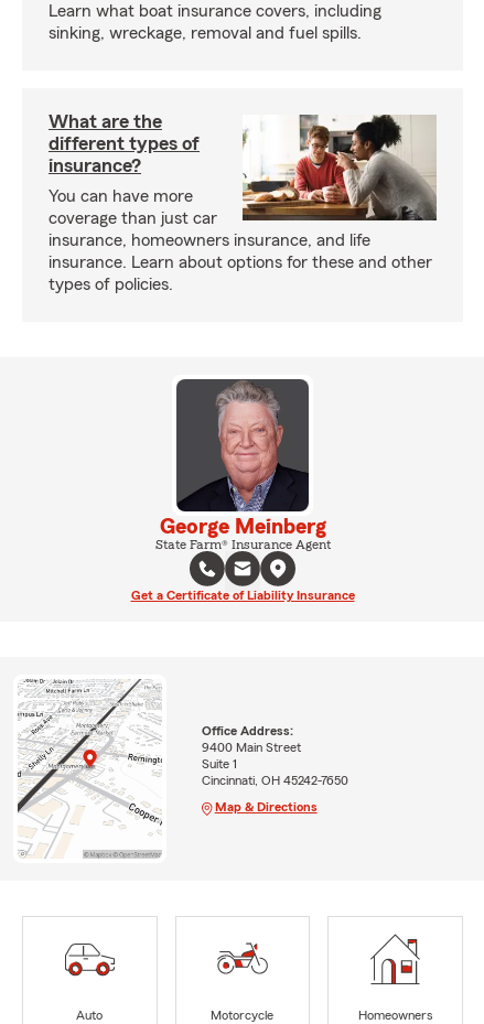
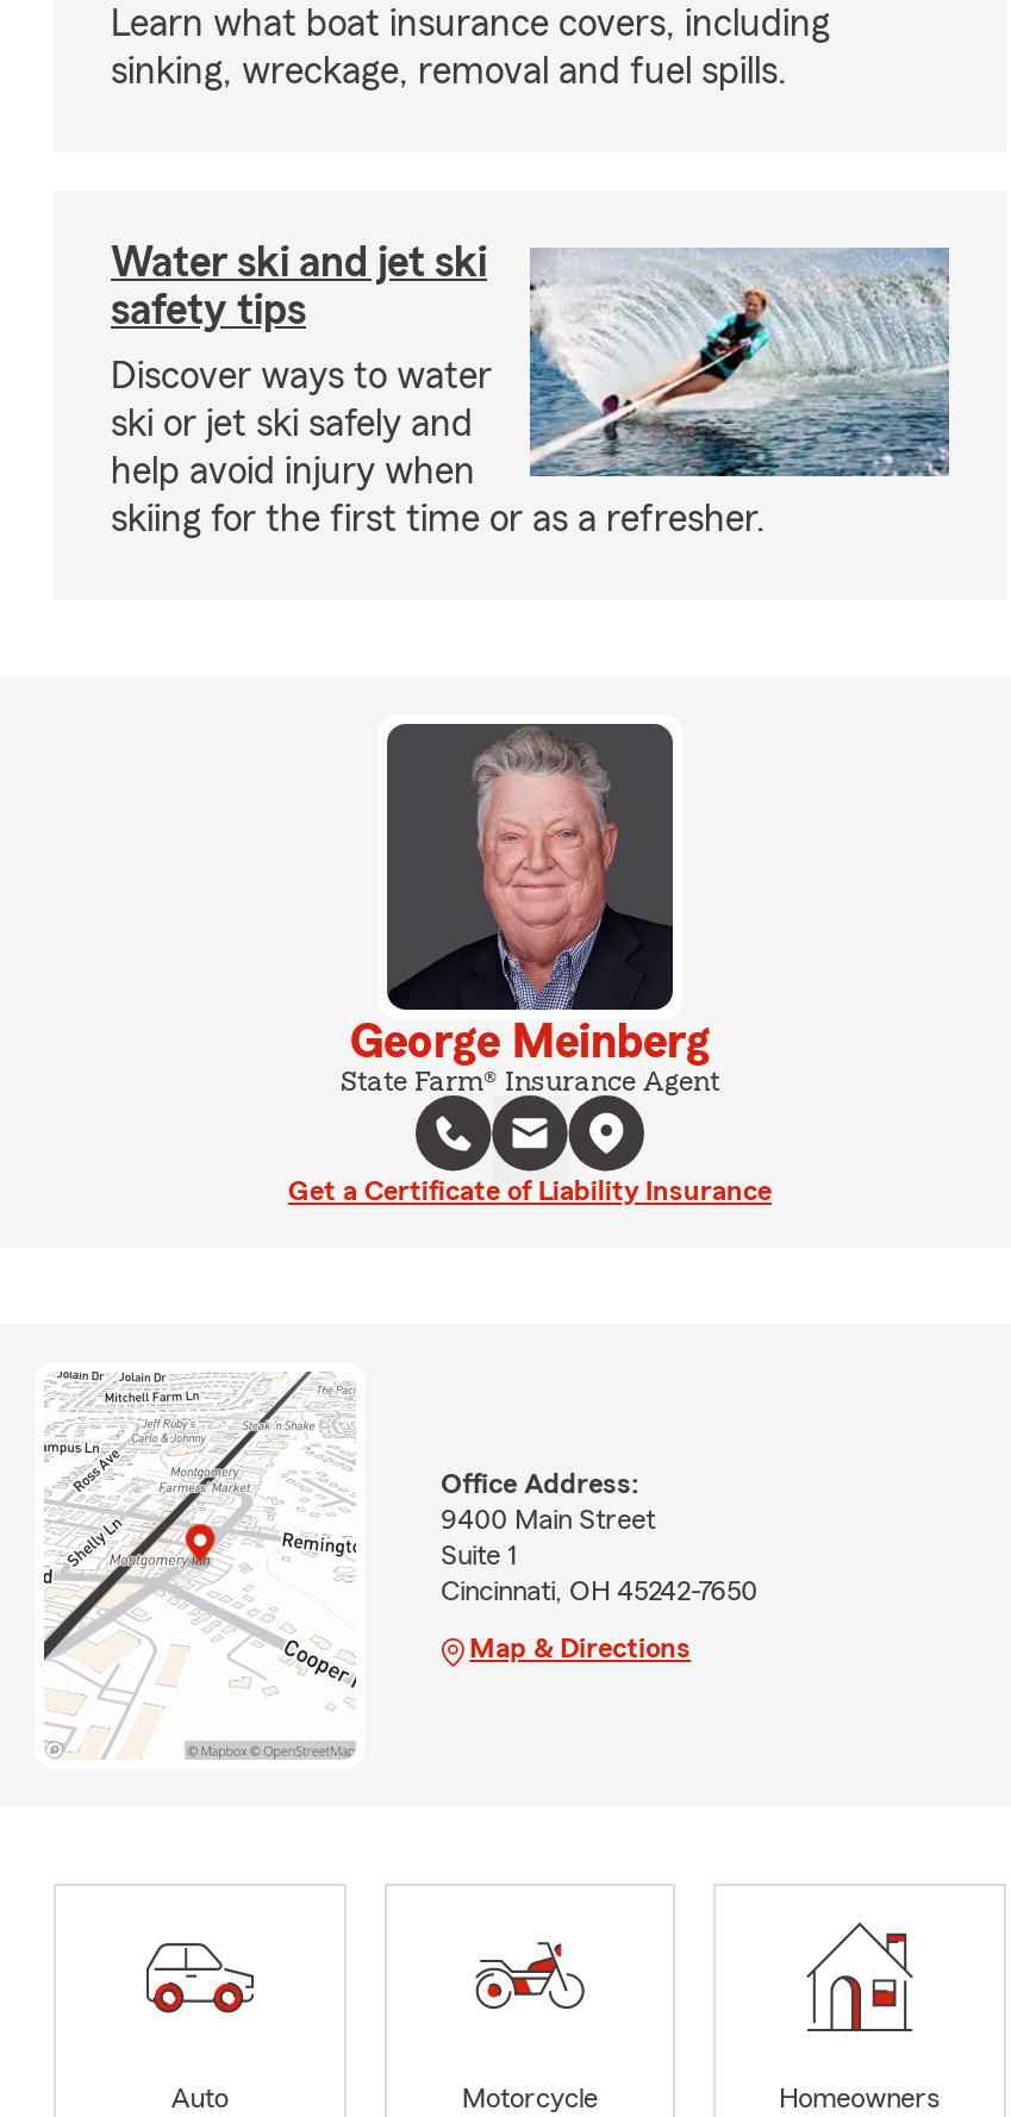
- What are the
- different types of
- insurance?
+ Water ski and jet ski
+ safety tips

- [image]
- You can have more
- coverage than just car
- insurance, homeowners insurance, and life
- insurance. Learn about options for these and other
- types of policies.
+ [image]
+ Discover ways to water
+ ski or jet ski safely and
+ help avoid injury when
+ skiing for the first time or as a refresher.
